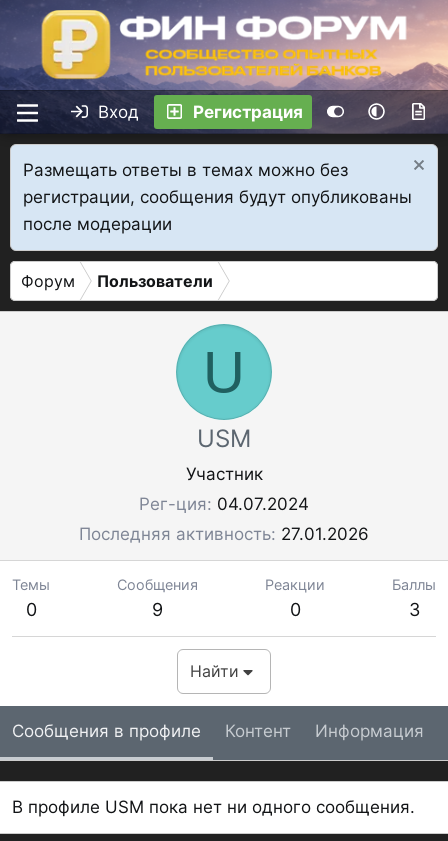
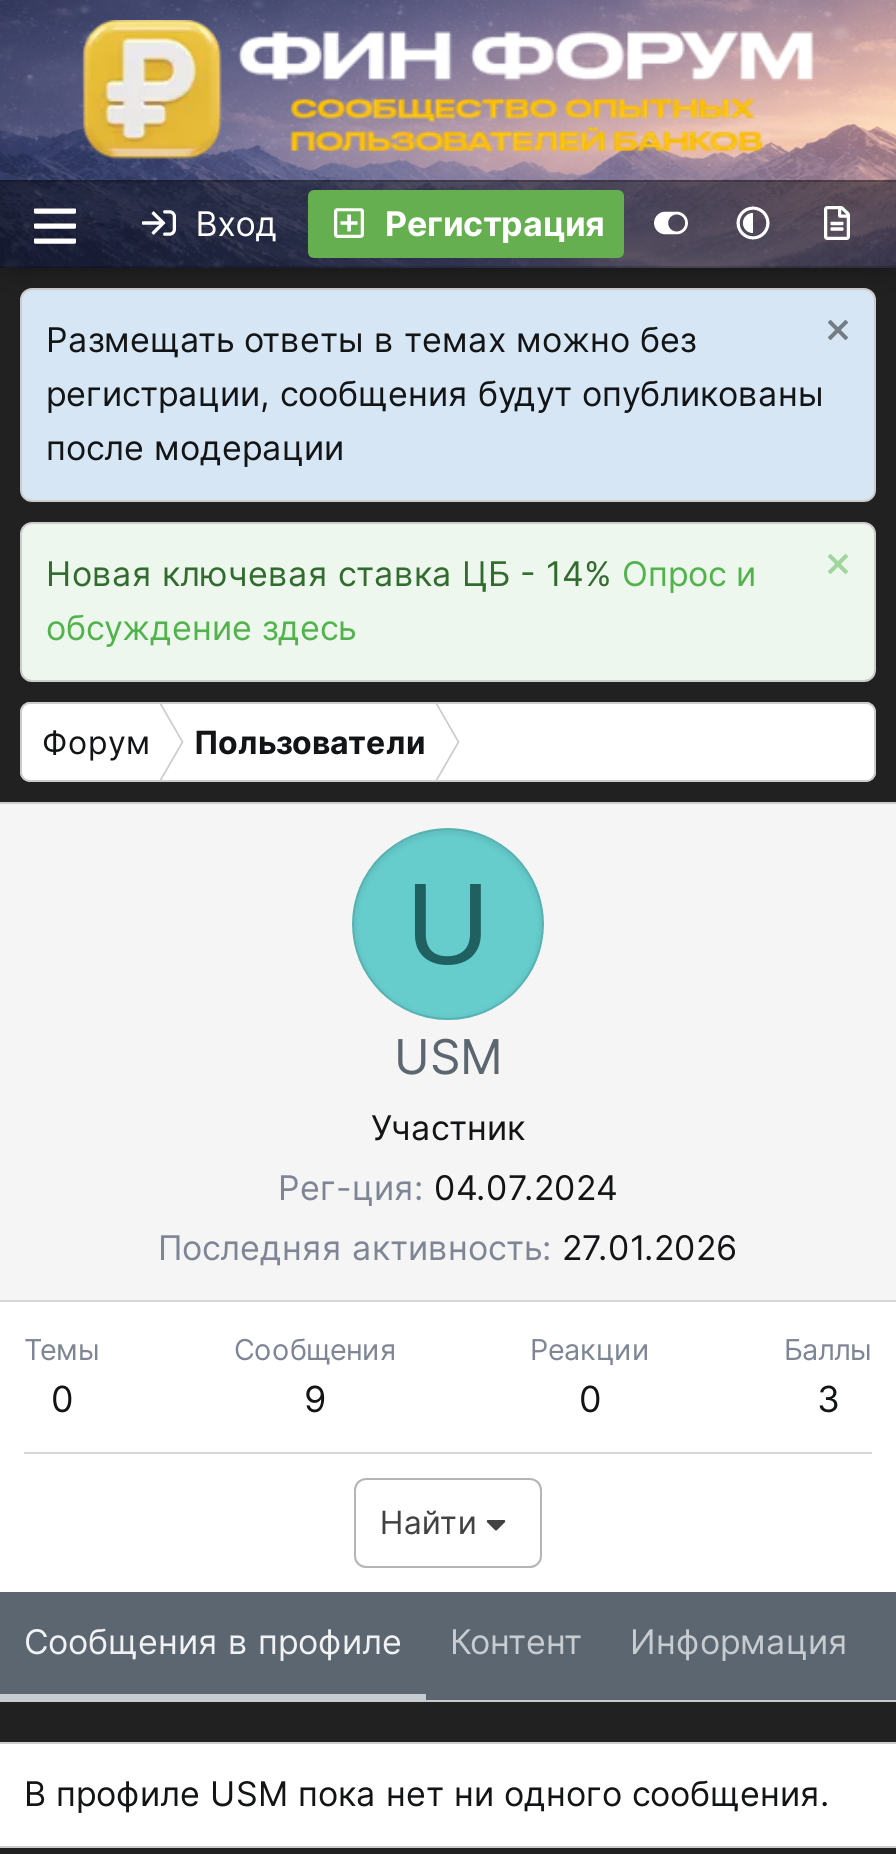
+ Новая ключевая ставка ЦБ - 14% Опрос и
+ обсуждение здесь
